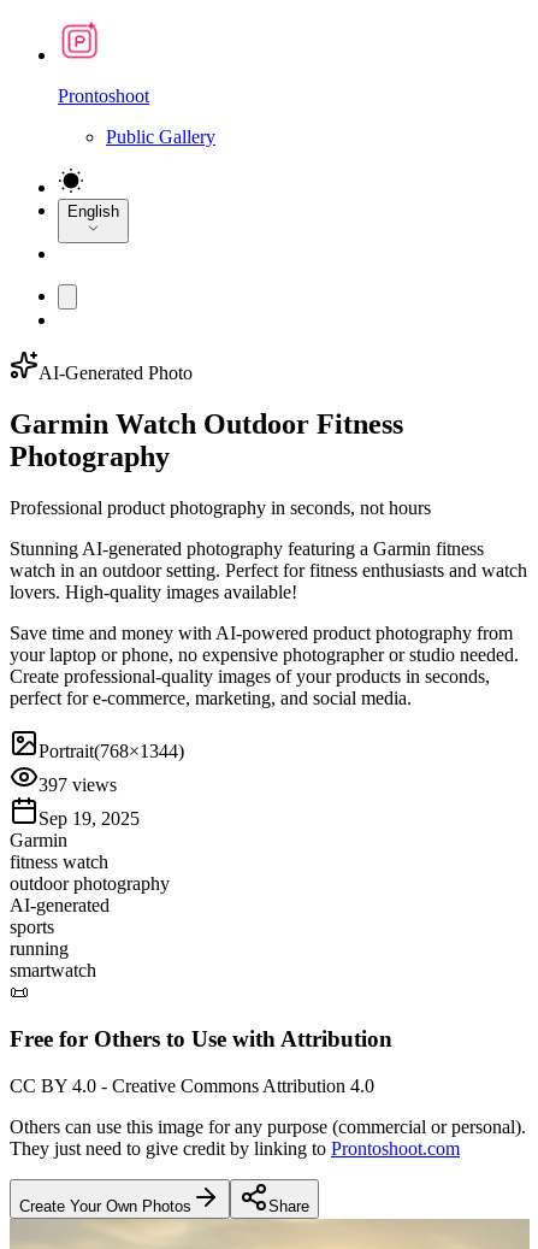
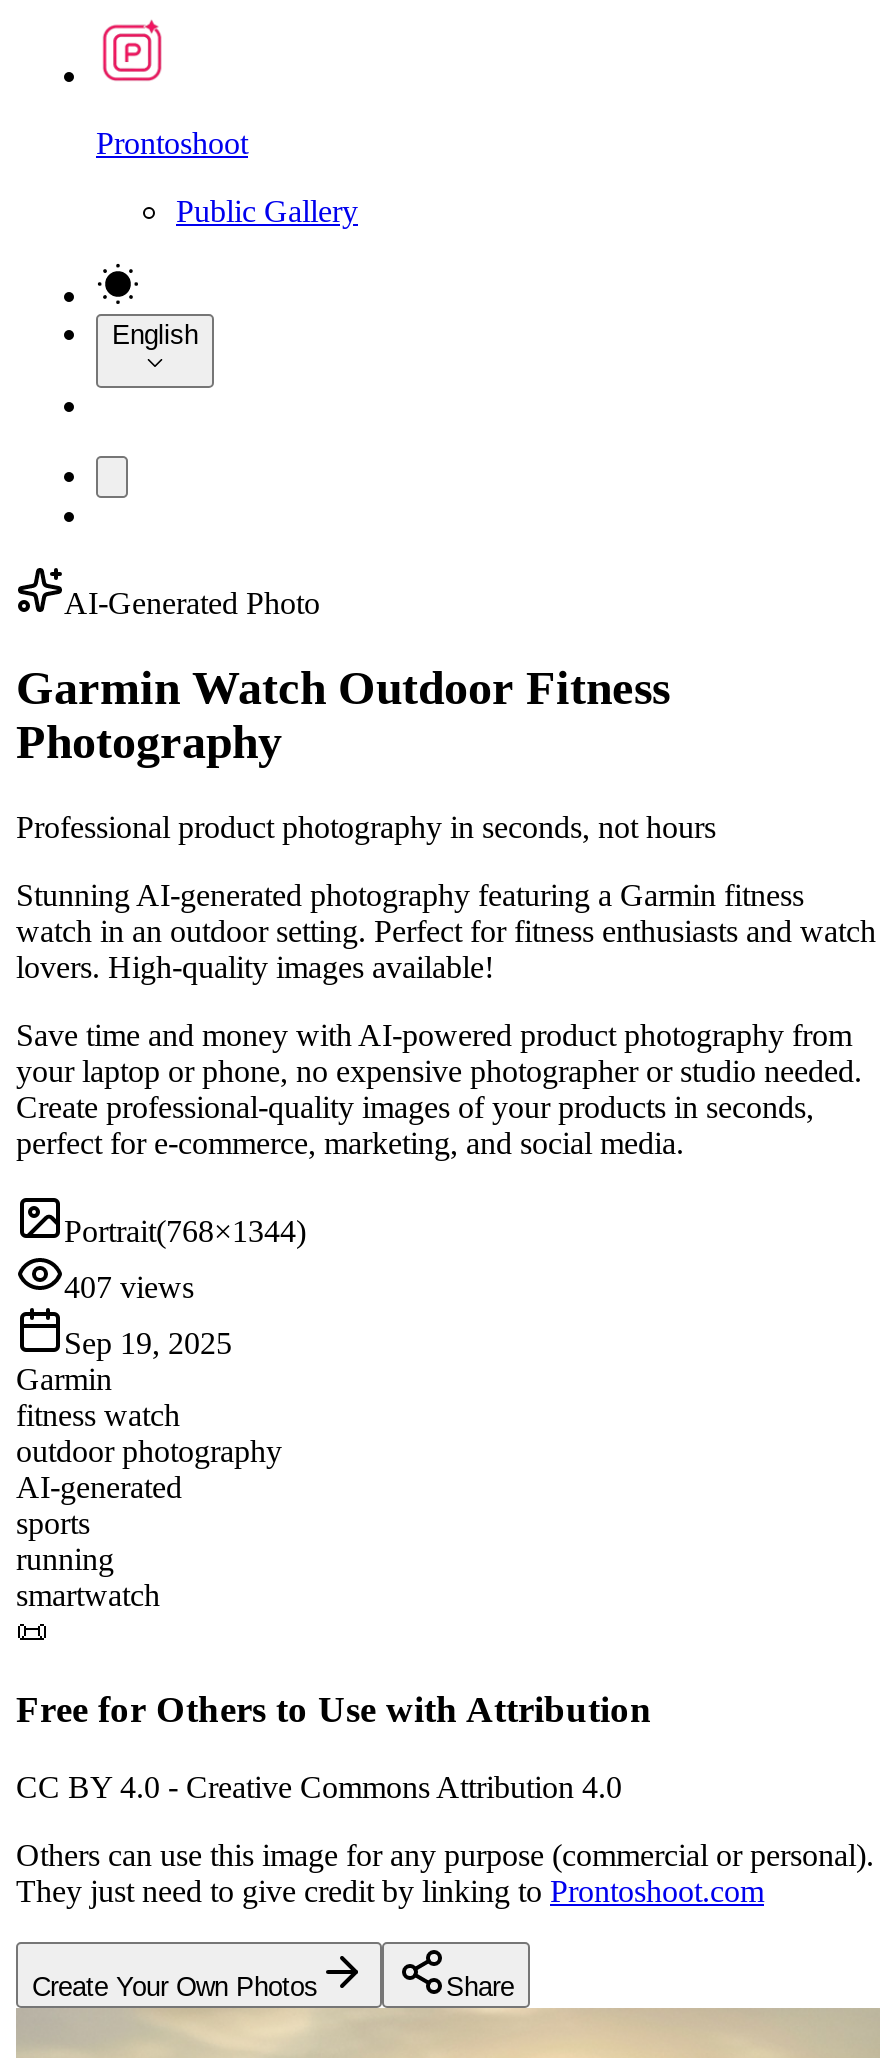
- 397 views
+ 407 views
